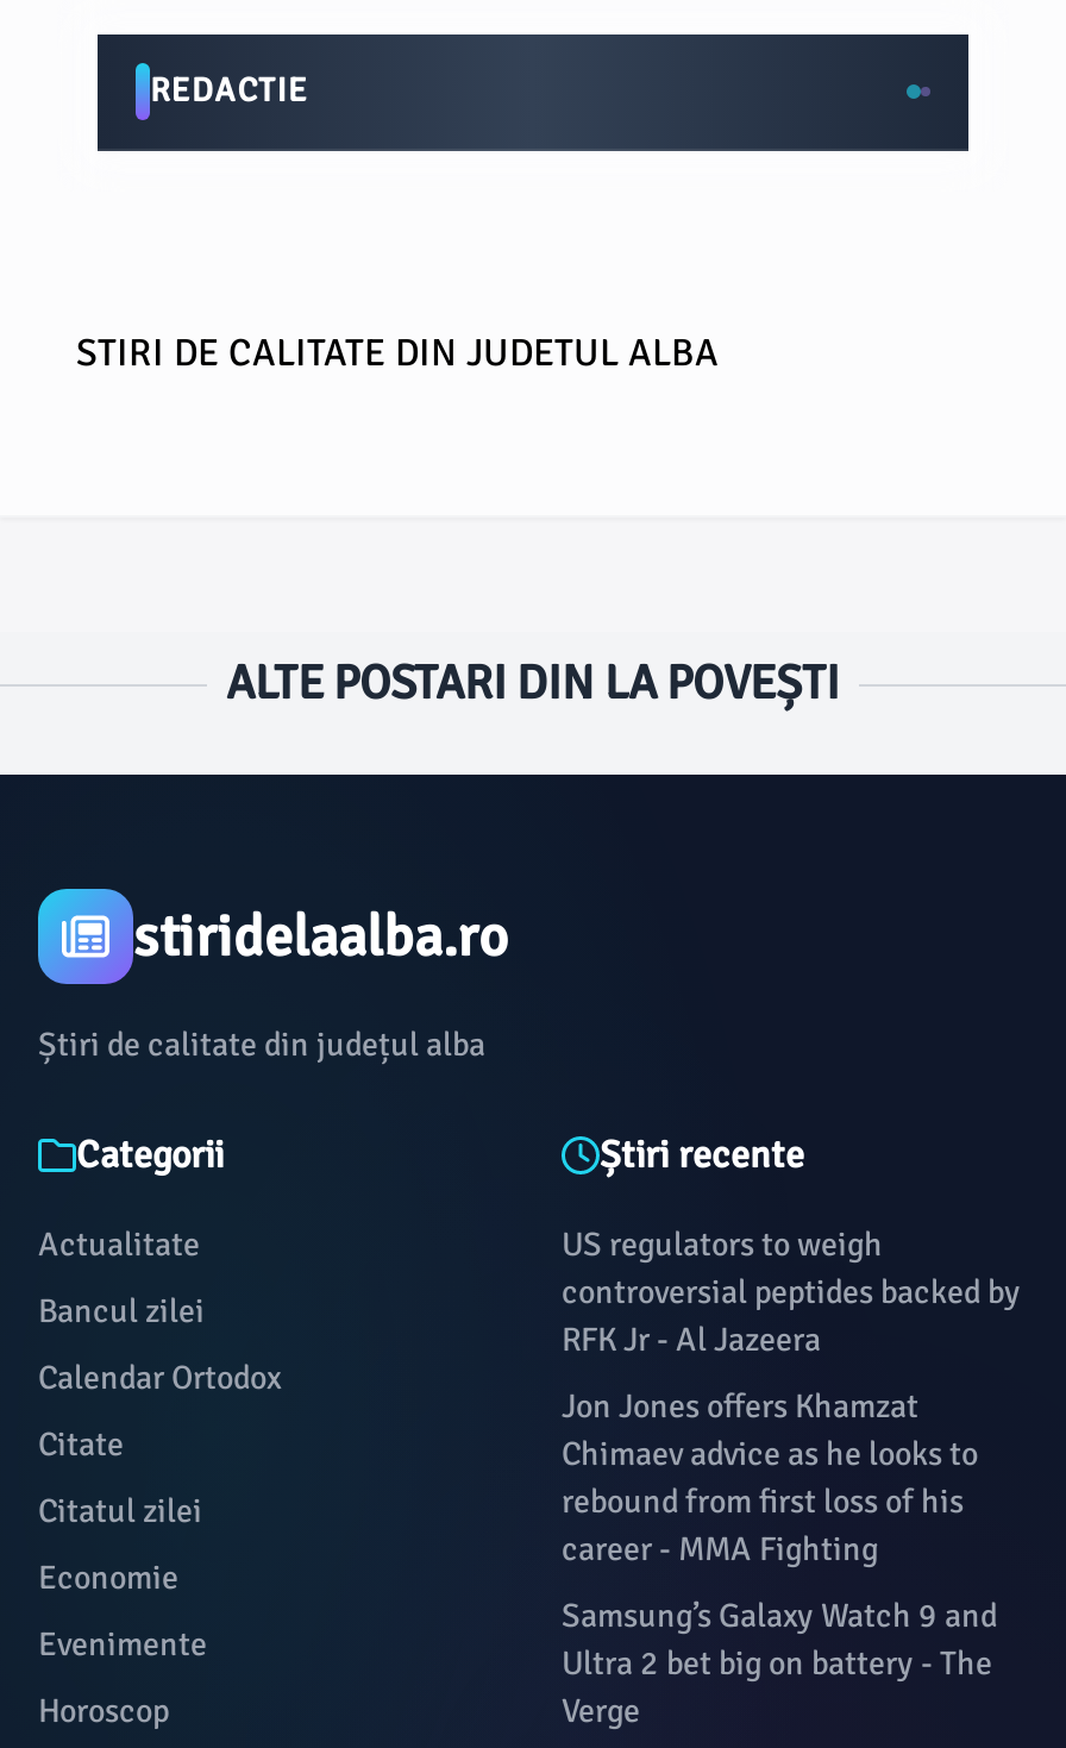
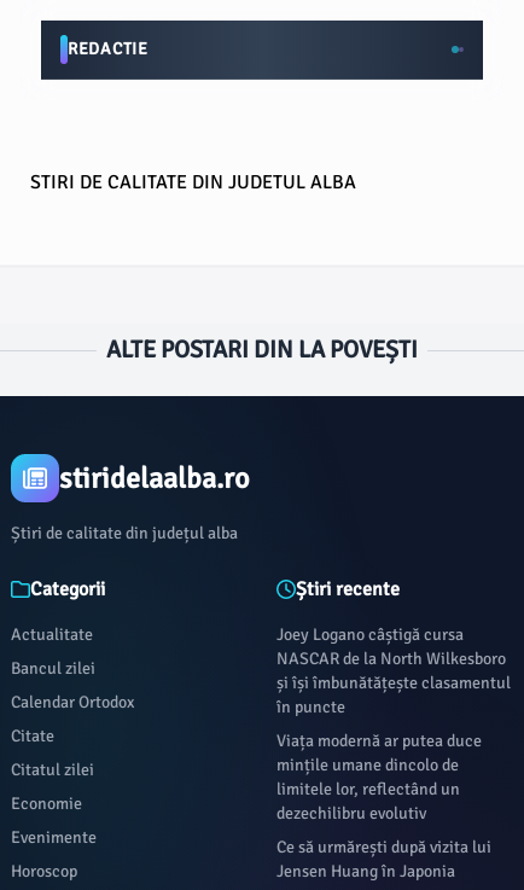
- US regulators to weigh
- controversial peptides backed by
- RFK Jr - Al Jazeera
+ Joey Logano câștigă cursa
+ NASCAR de la North Wilkesboro
+ și își îmbunătățește clasamentul
+ în puncte

- Jon Jones offers Khamzat
- Chimaev advice as he looks to
- rebound from first loss of his
- career - MMA Fighting
+ Viața modernă ar putea duce
+ mințile umane dincolo de
+ limitele lor, reflectând un
+ dezechilibru evolutiv

- Samsung’s Galaxy Watch 9 and
- Ultra 2 bet big on battery - The
- Verge
+ Ce să urmărești după vizita lui
+ Jensen Huang în Japonia
